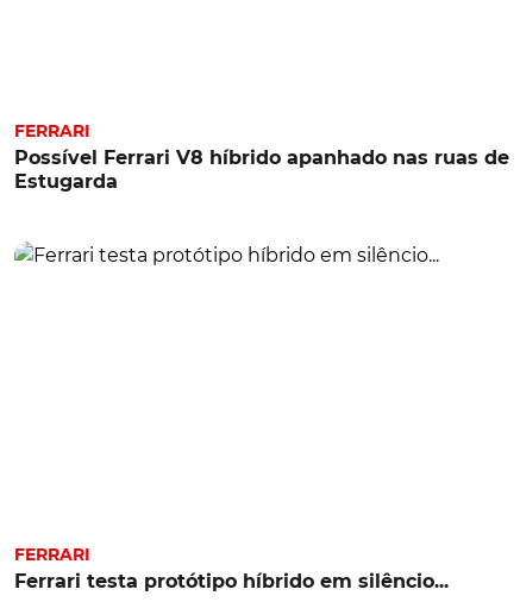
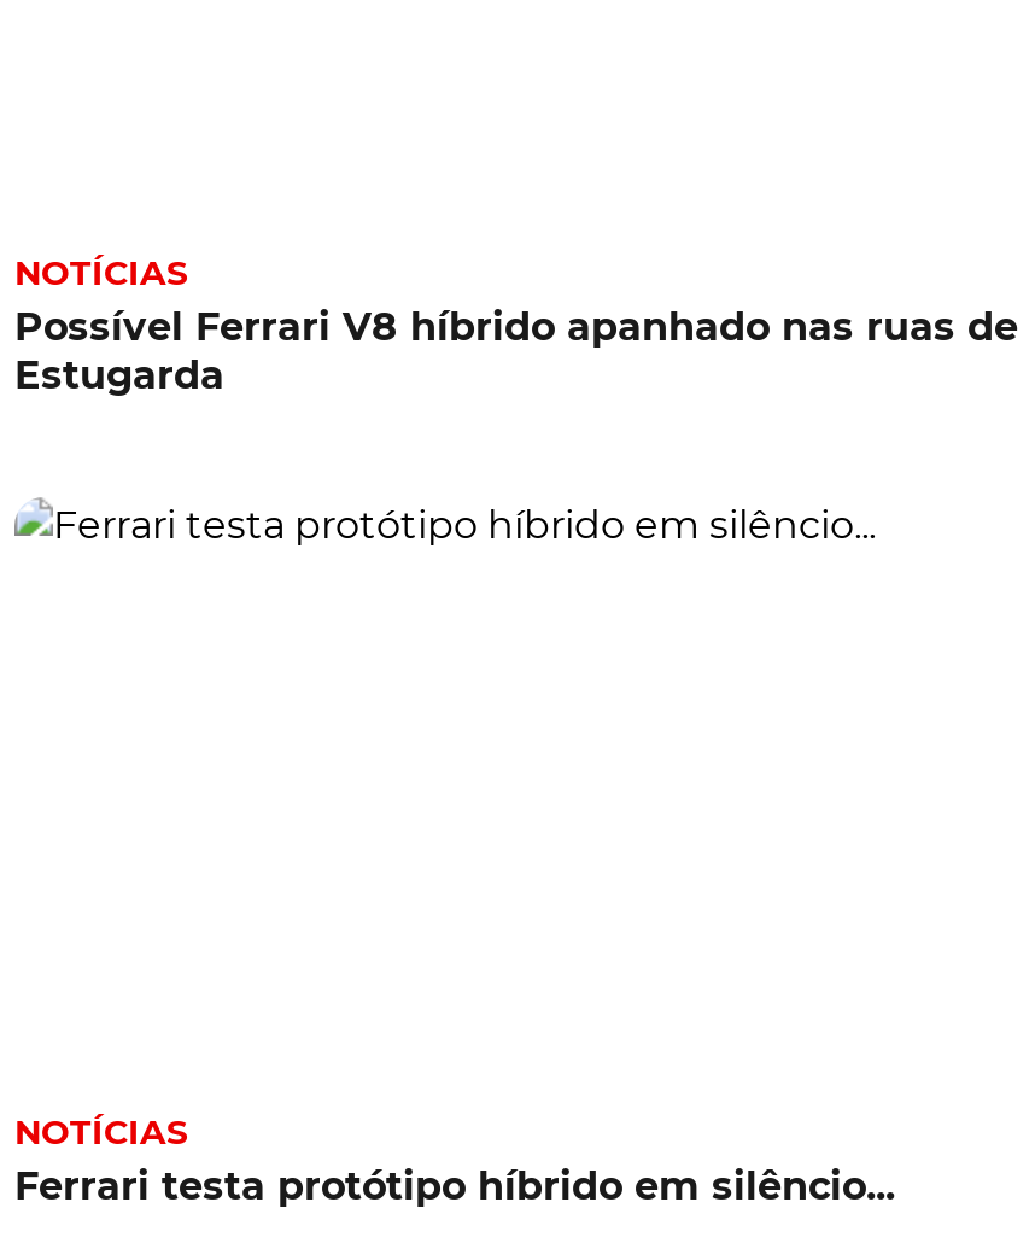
- FERRARI
+ NOTÍCIAS

- FERRARI
+ NOTÍCIAS
